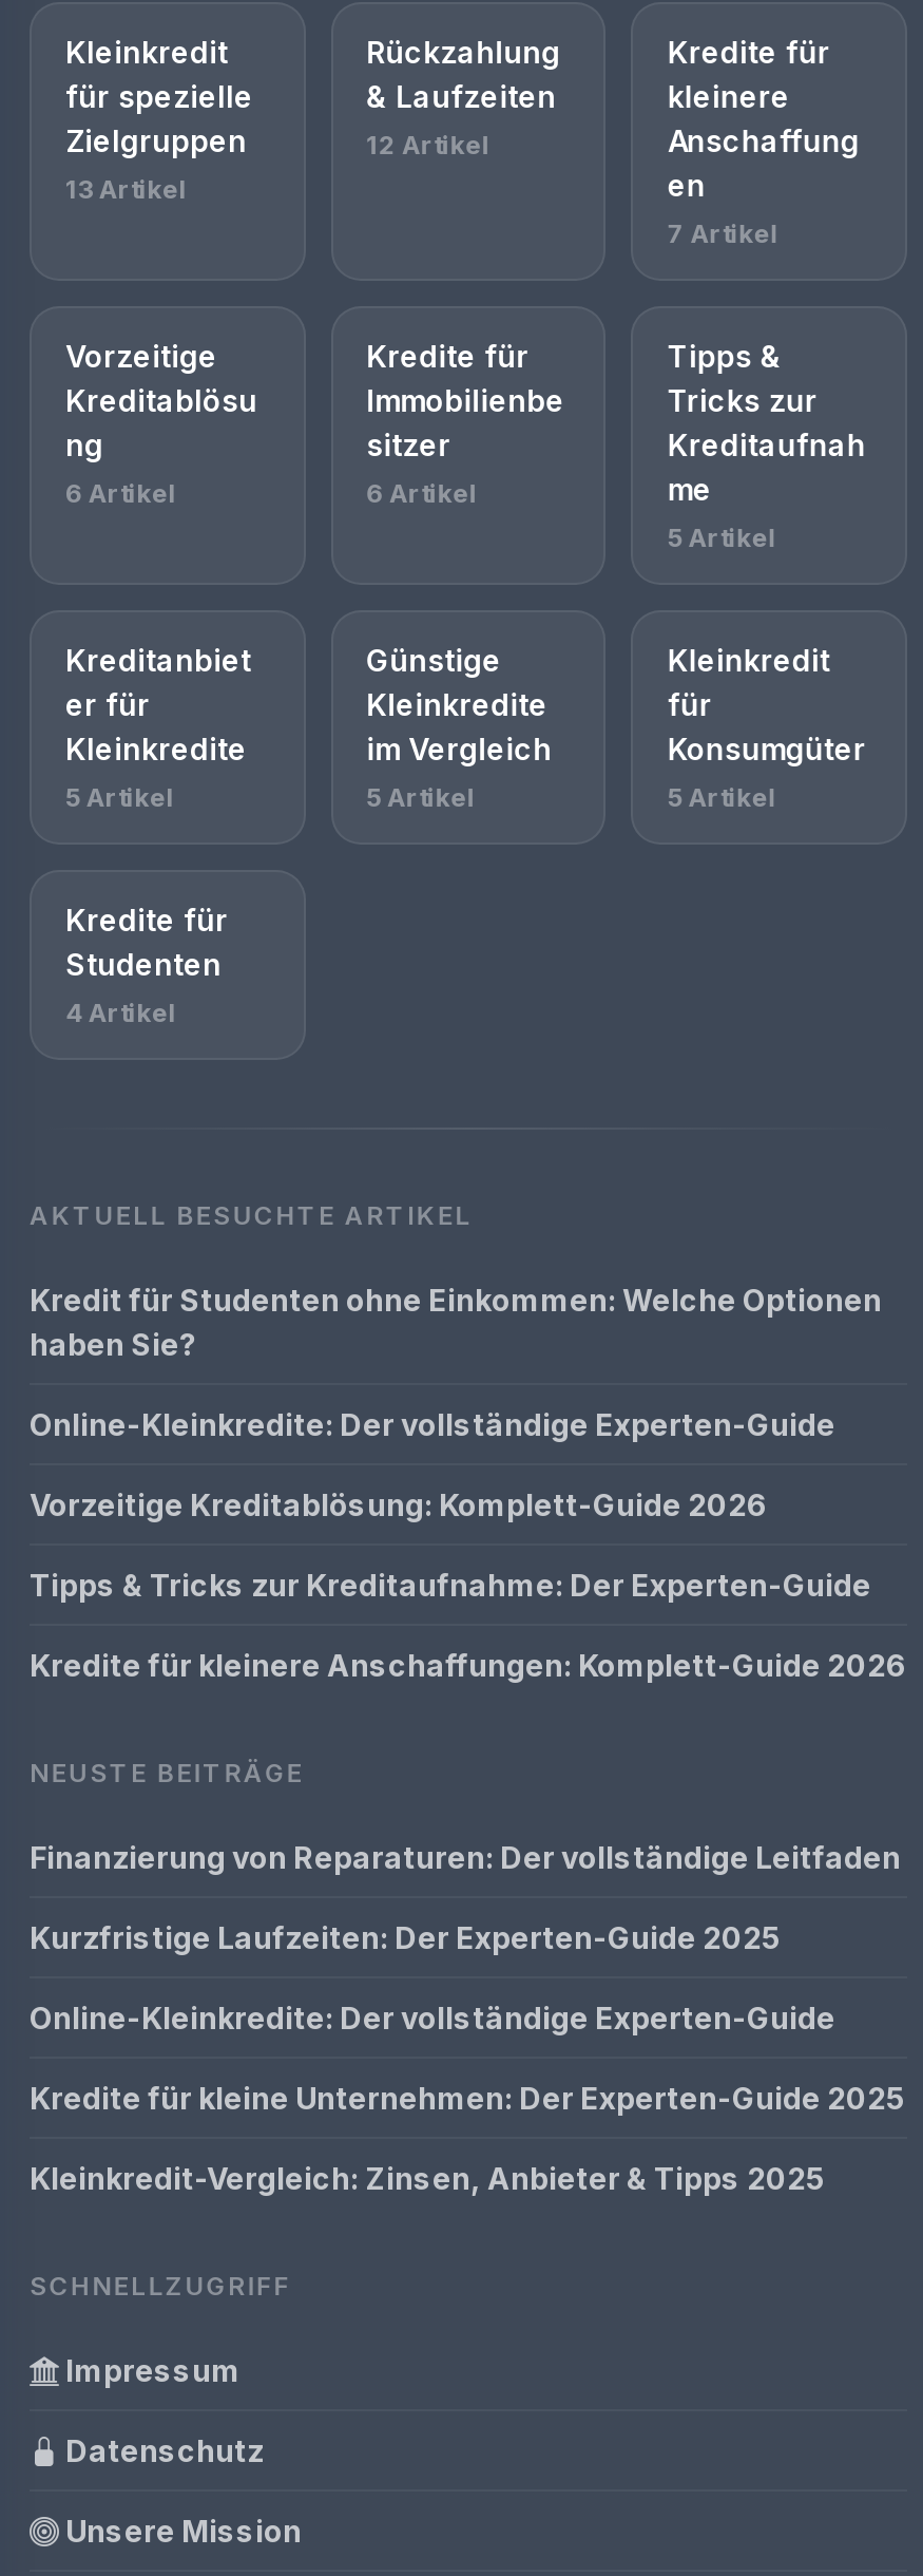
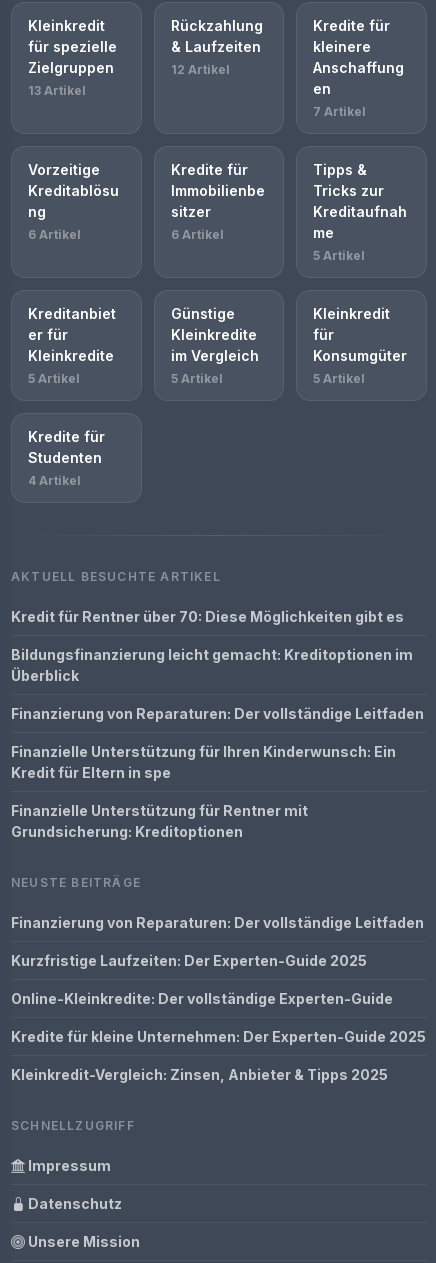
- Kredit für Studenten ohne Einkommen: Welche Optionen
- haben Sie?
+ Kredit für Rentner über 70: Diese Möglichkeiten gibt es

- Online-Kleinkredite: Der vollständige Experten-Guide
+ Bildungsfinanzierung leicht gemacht: Kreditoptionen im
+ Überblick

- Vorzeitige Kreditablösung: Komplett-Guide 2026
+ Finanzierung von Reparaturen: Der vollständige Leitfaden

- Tipps & Tricks zur Kreditaufnahme: Der Experten-Guide
+ Finanzielle Unterstützung für Ihren Kinderwunsch: Ein
+ Kredit für Eltern in spe

- Kredite für kleinere Anschaffungen: Komplett-Guide 2026
+ Finanzielle Unterstützung für Rentner mit
+ Grundsicherung: Kreditoptionen
